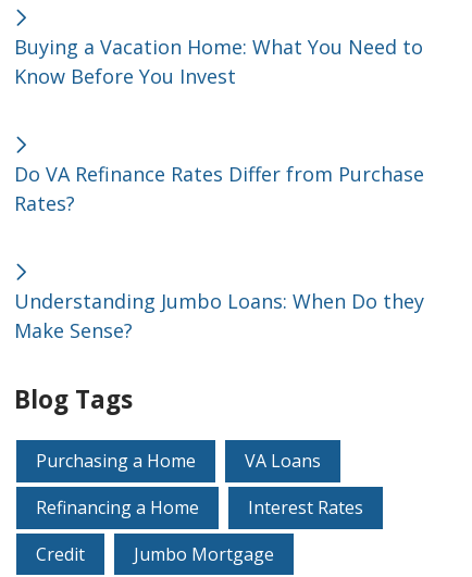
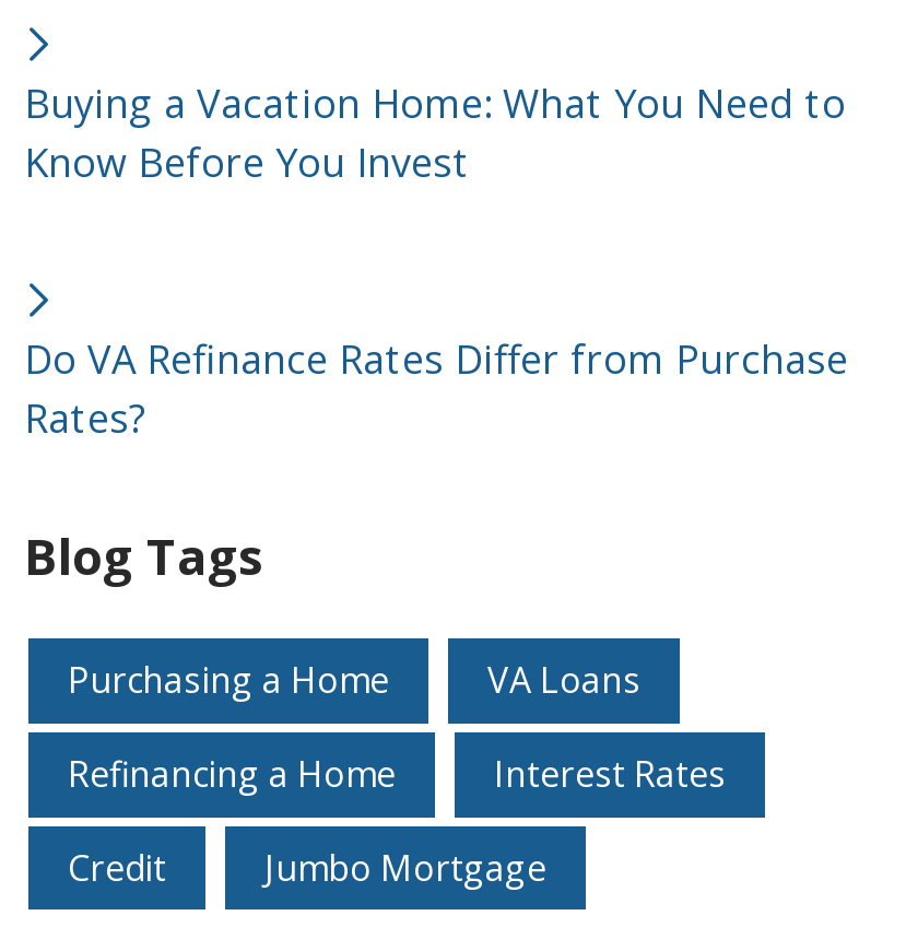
- Understanding Jumbo Loans: When Do they
- Make Sense?
